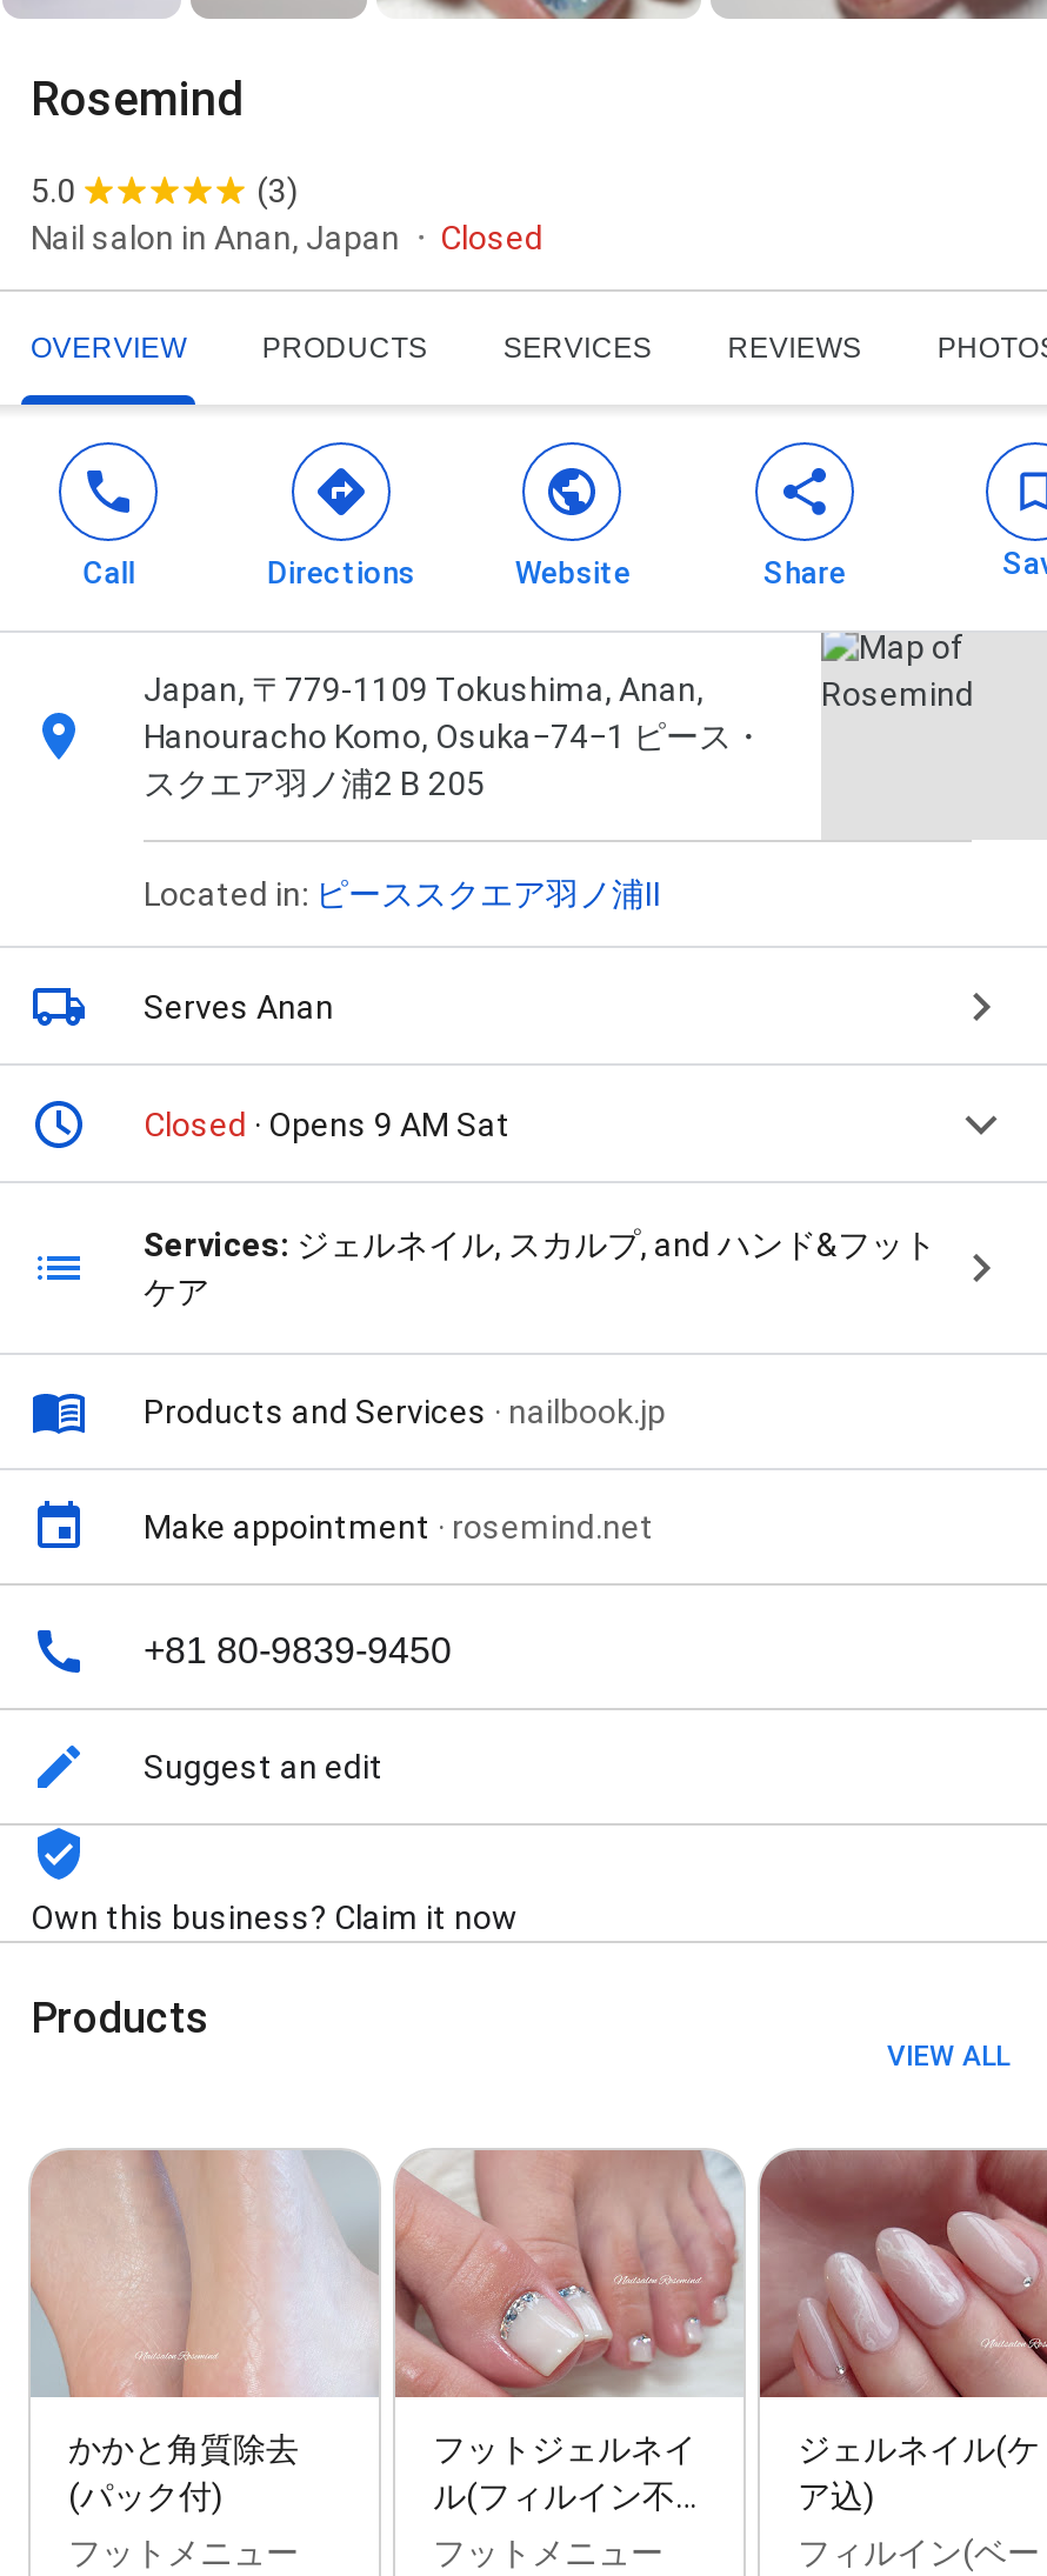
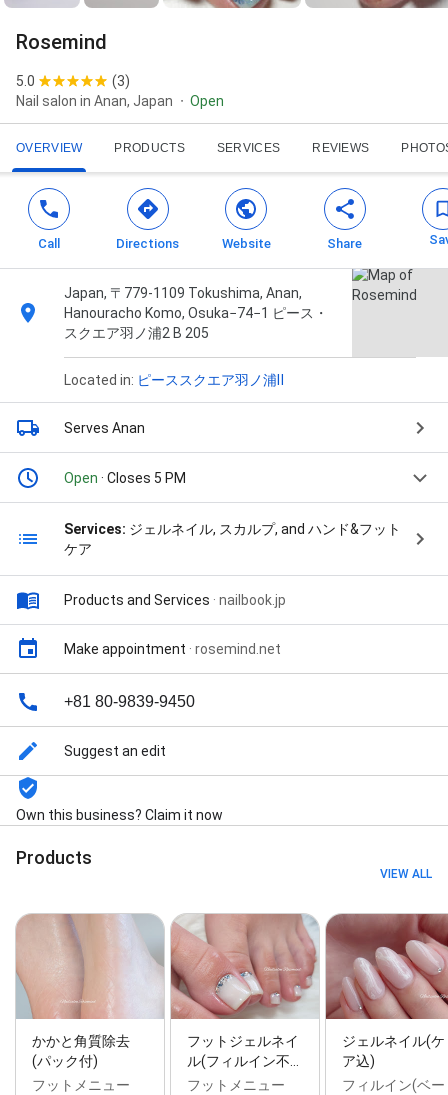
- Closed
+ Open

- Closed · Opens 9 AM Sat
+ Open · Closes 5 PM
